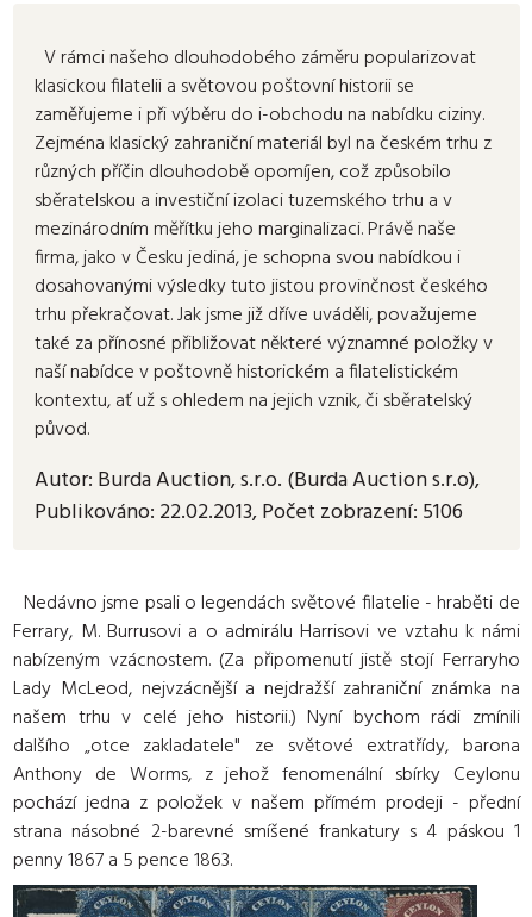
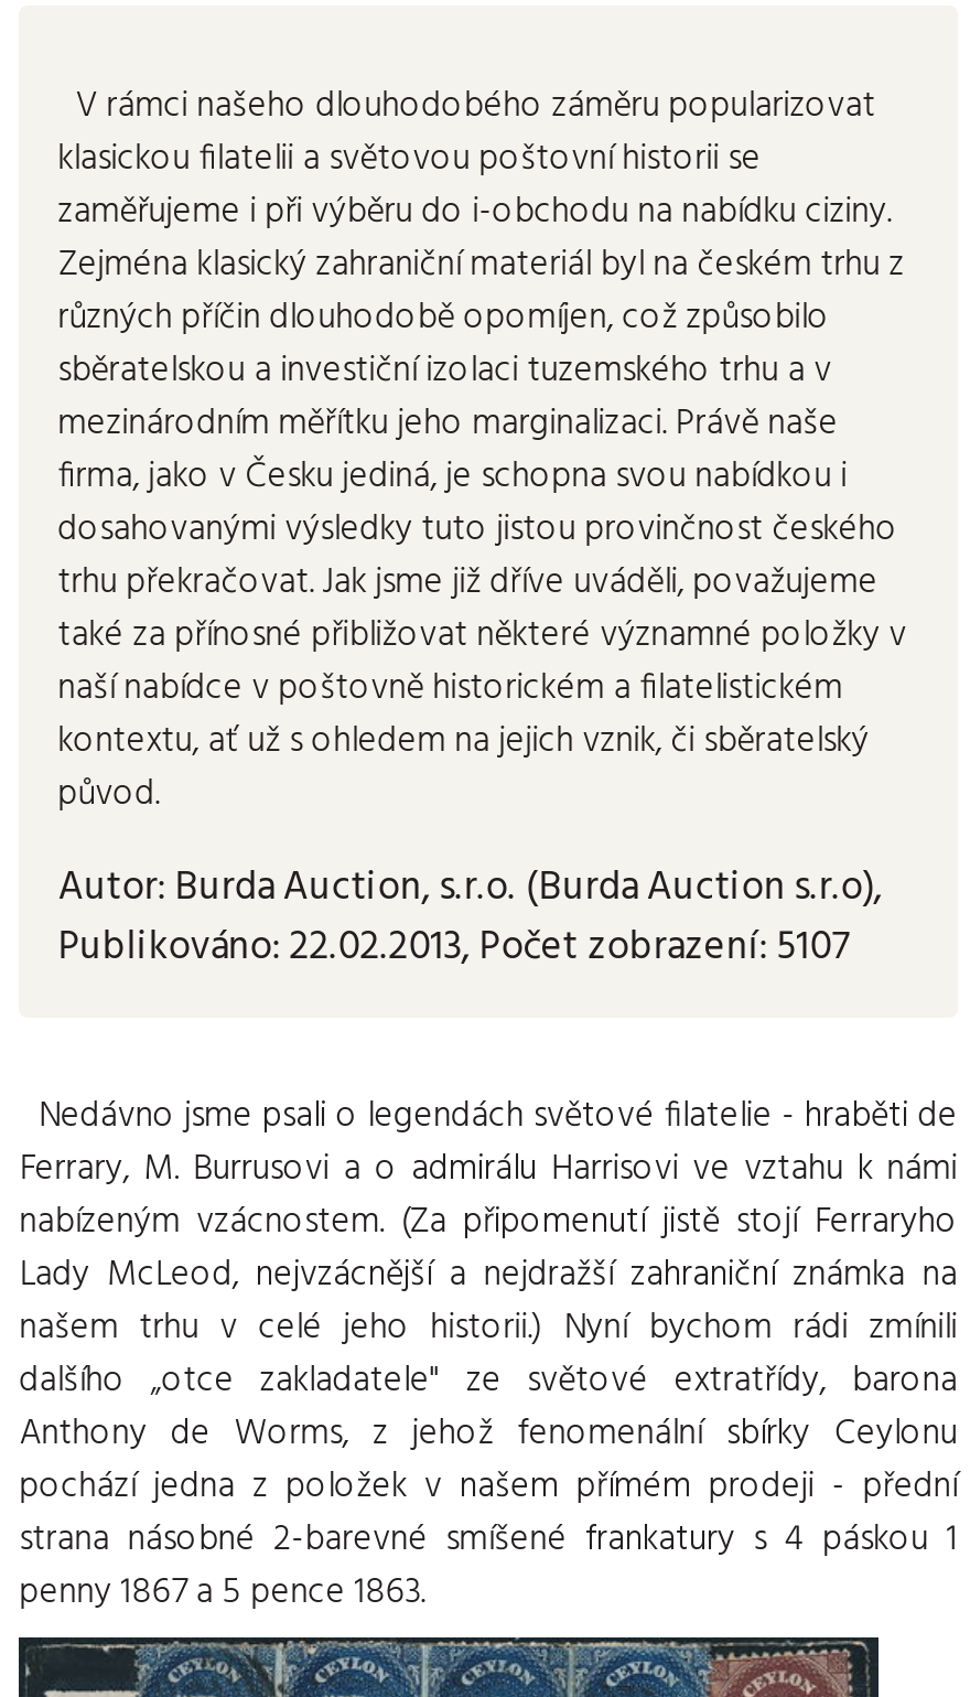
- Publikováno: 22.02.2013, Počet zobrazení: 5106
+ Publikováno: 22.02.2013, Počet zobrazení: 5107
